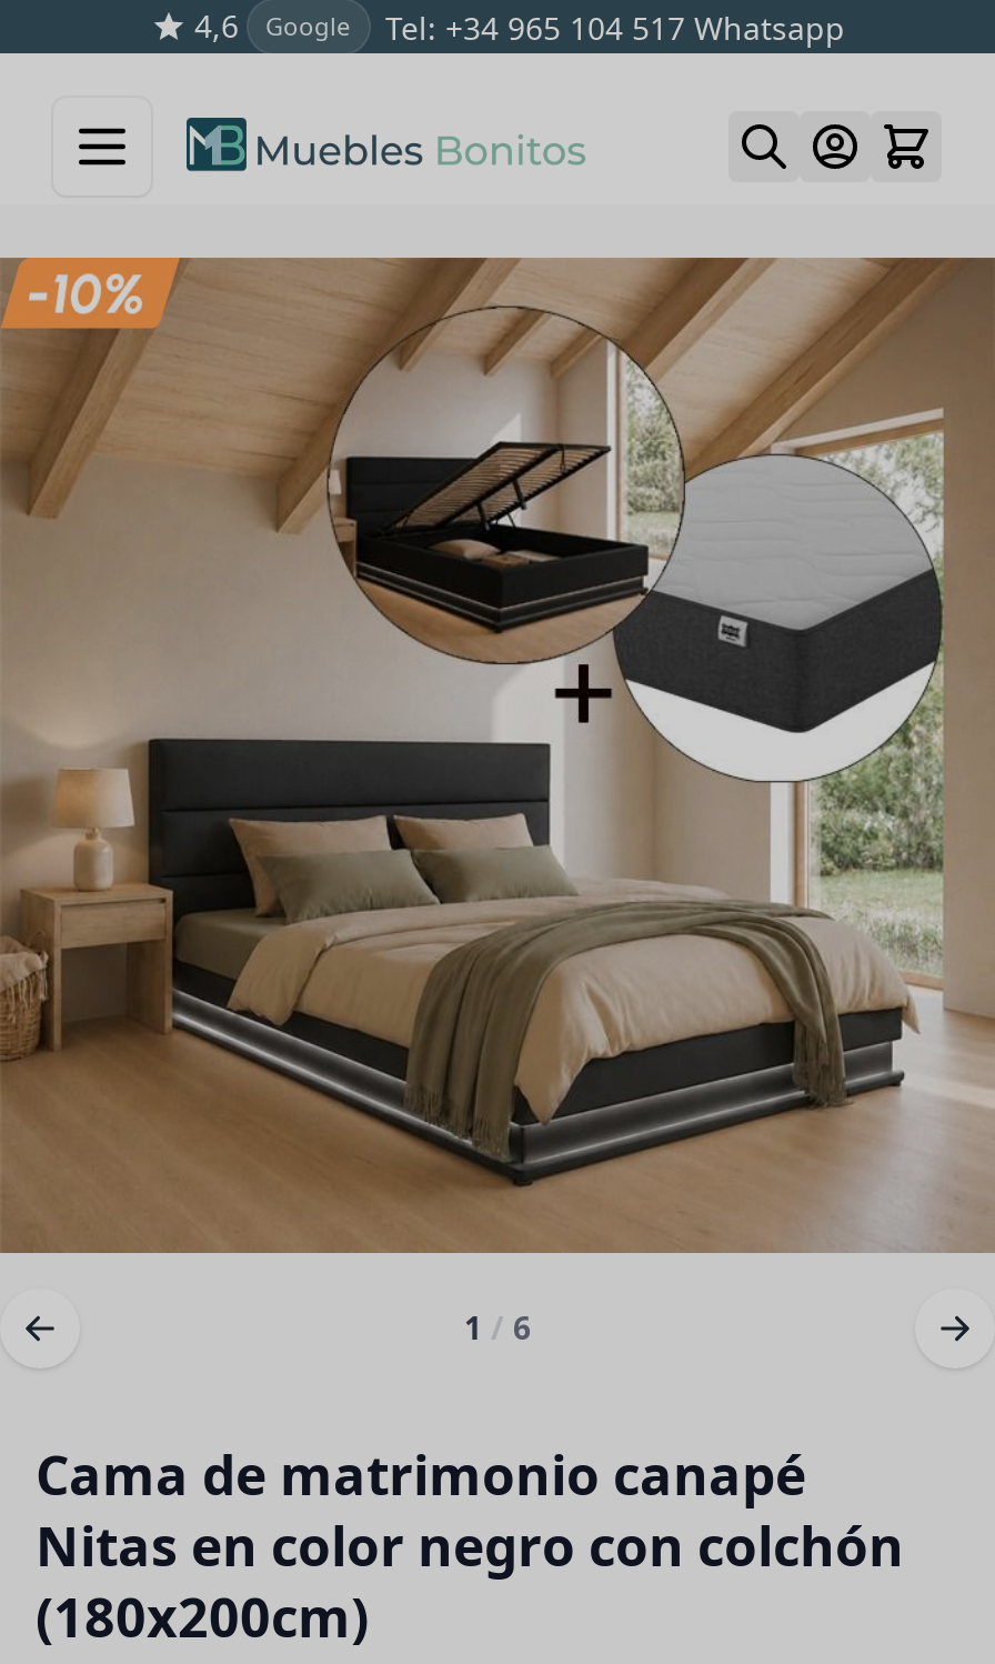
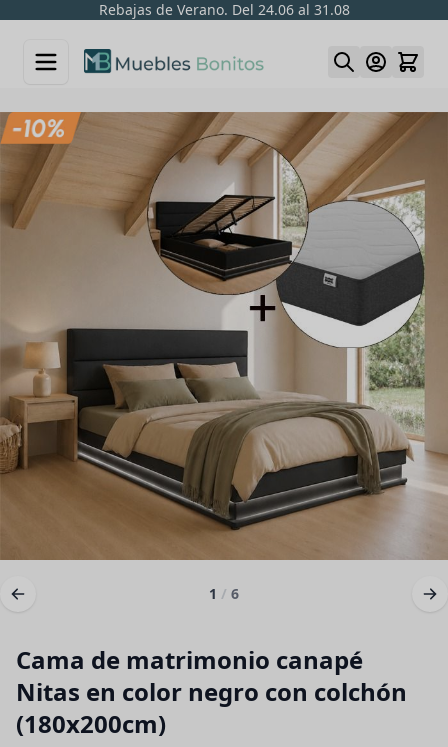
- 4,6
- Google
- Tel: +34 965 104 517 Whatsapp
+ Rebajas de Verano. Del 24.06 al 31.08
